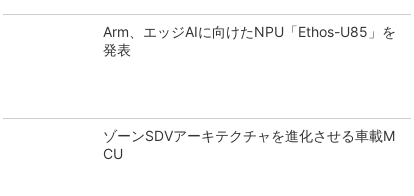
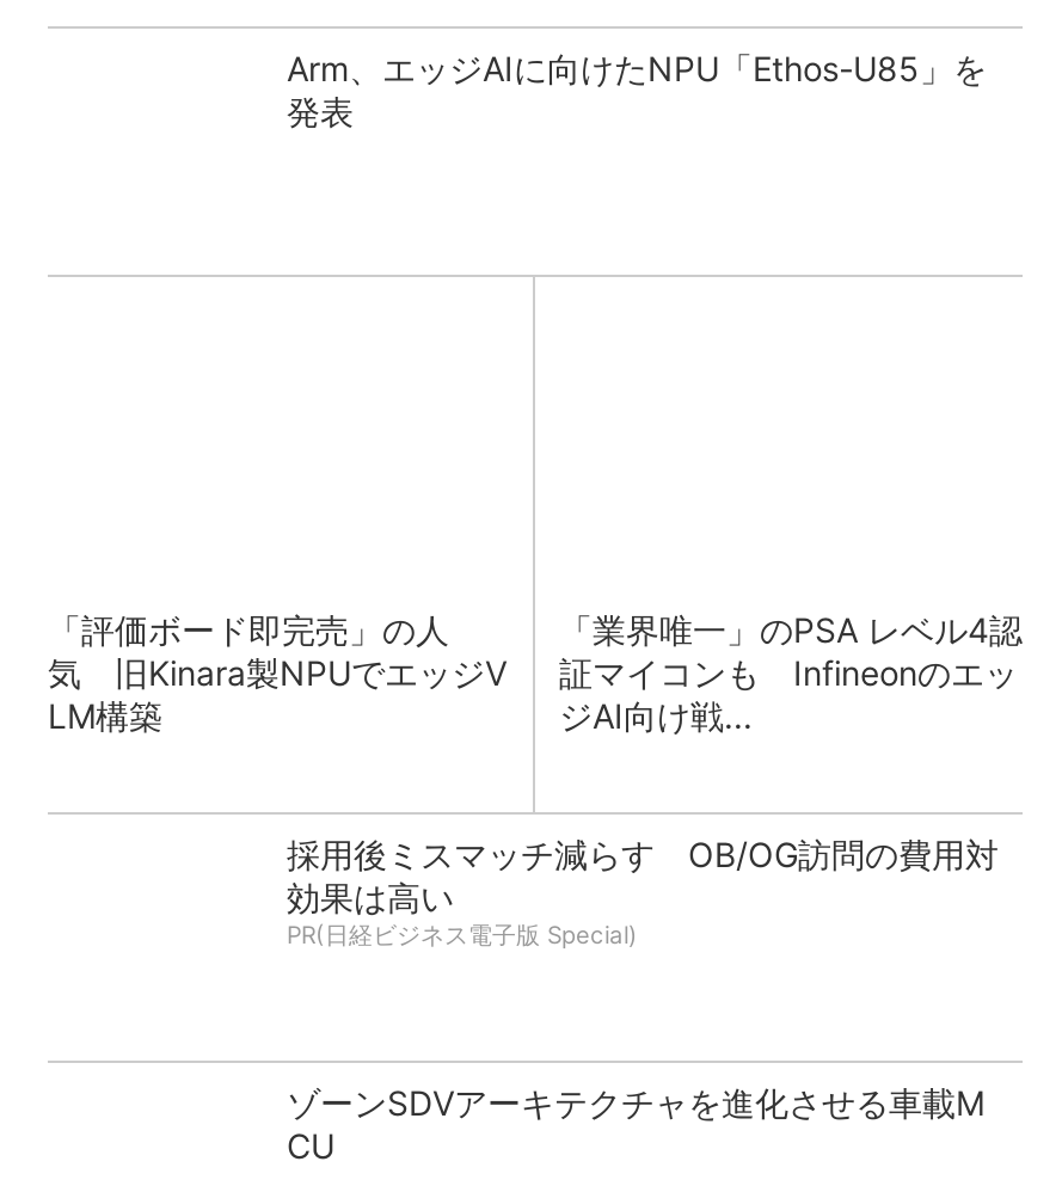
+ 「評価ボード即完売」の人
+ 気 旧Kinara製NPUでエッジV
+ LM構築

+ 「業界唯一」のPSA レベル4認
+ 証マイコンも Infineonのエッ
+ ジAI向け戦...
+ 採用後ミスマッチ減らす OB/OG訪問の費用対
+ 効果は高い
+ PR(日経ビジネス電子版 Special)
